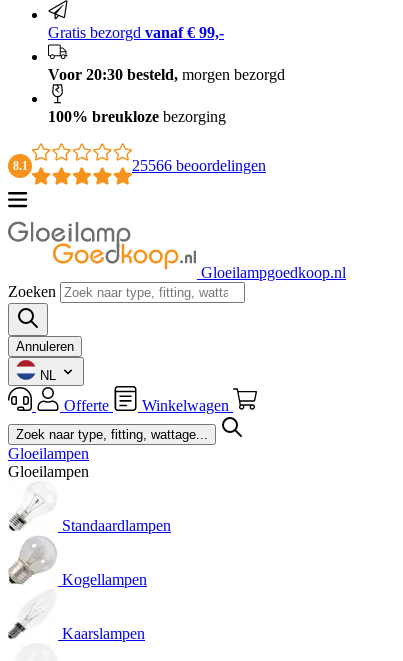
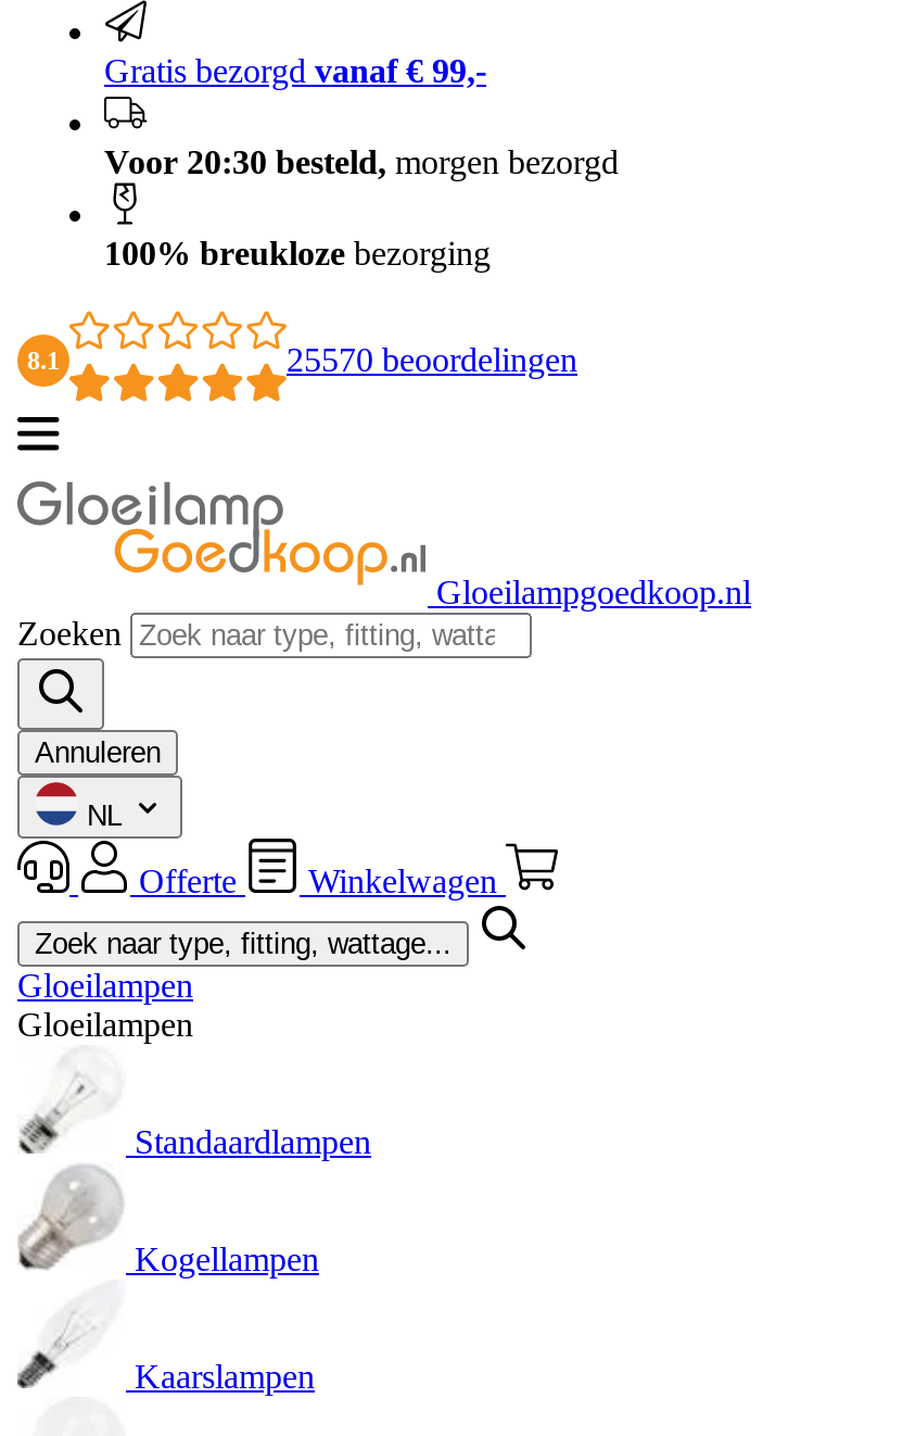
- 25566 beoordelingen
+ 25570 beoordelingen
